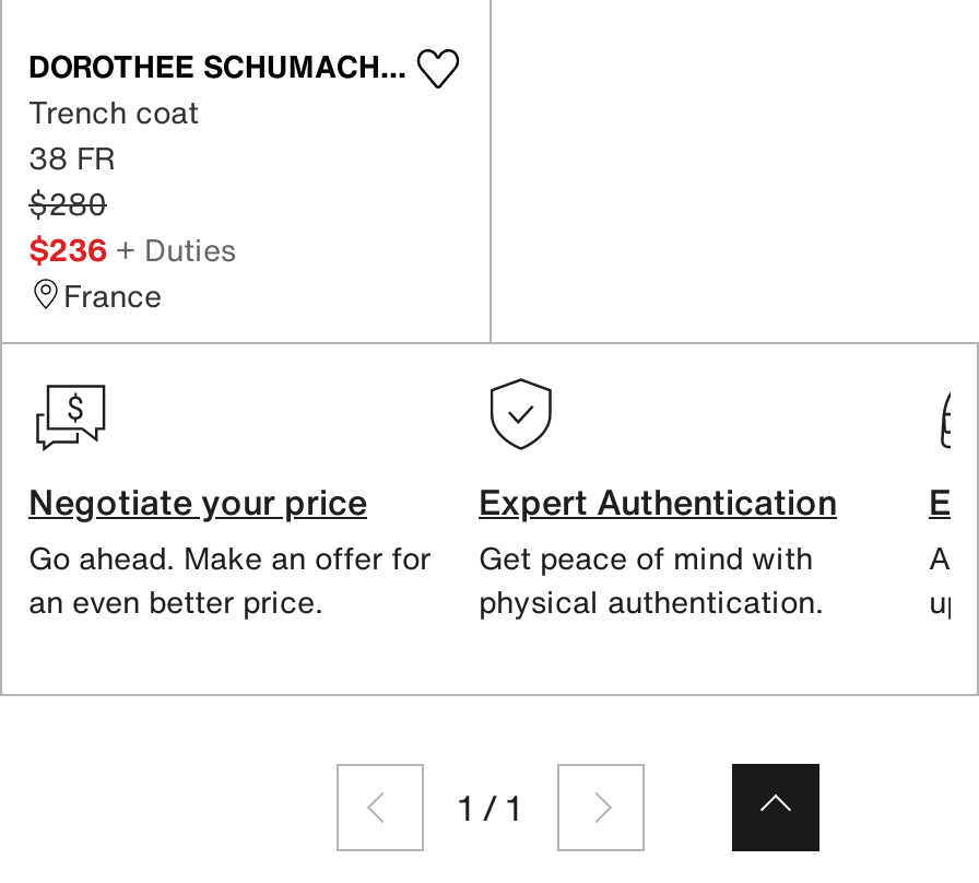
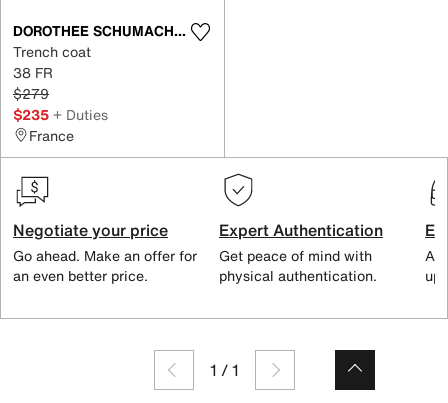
- $280
+ $279

- $236 + Duties
+ $235 + Duties
